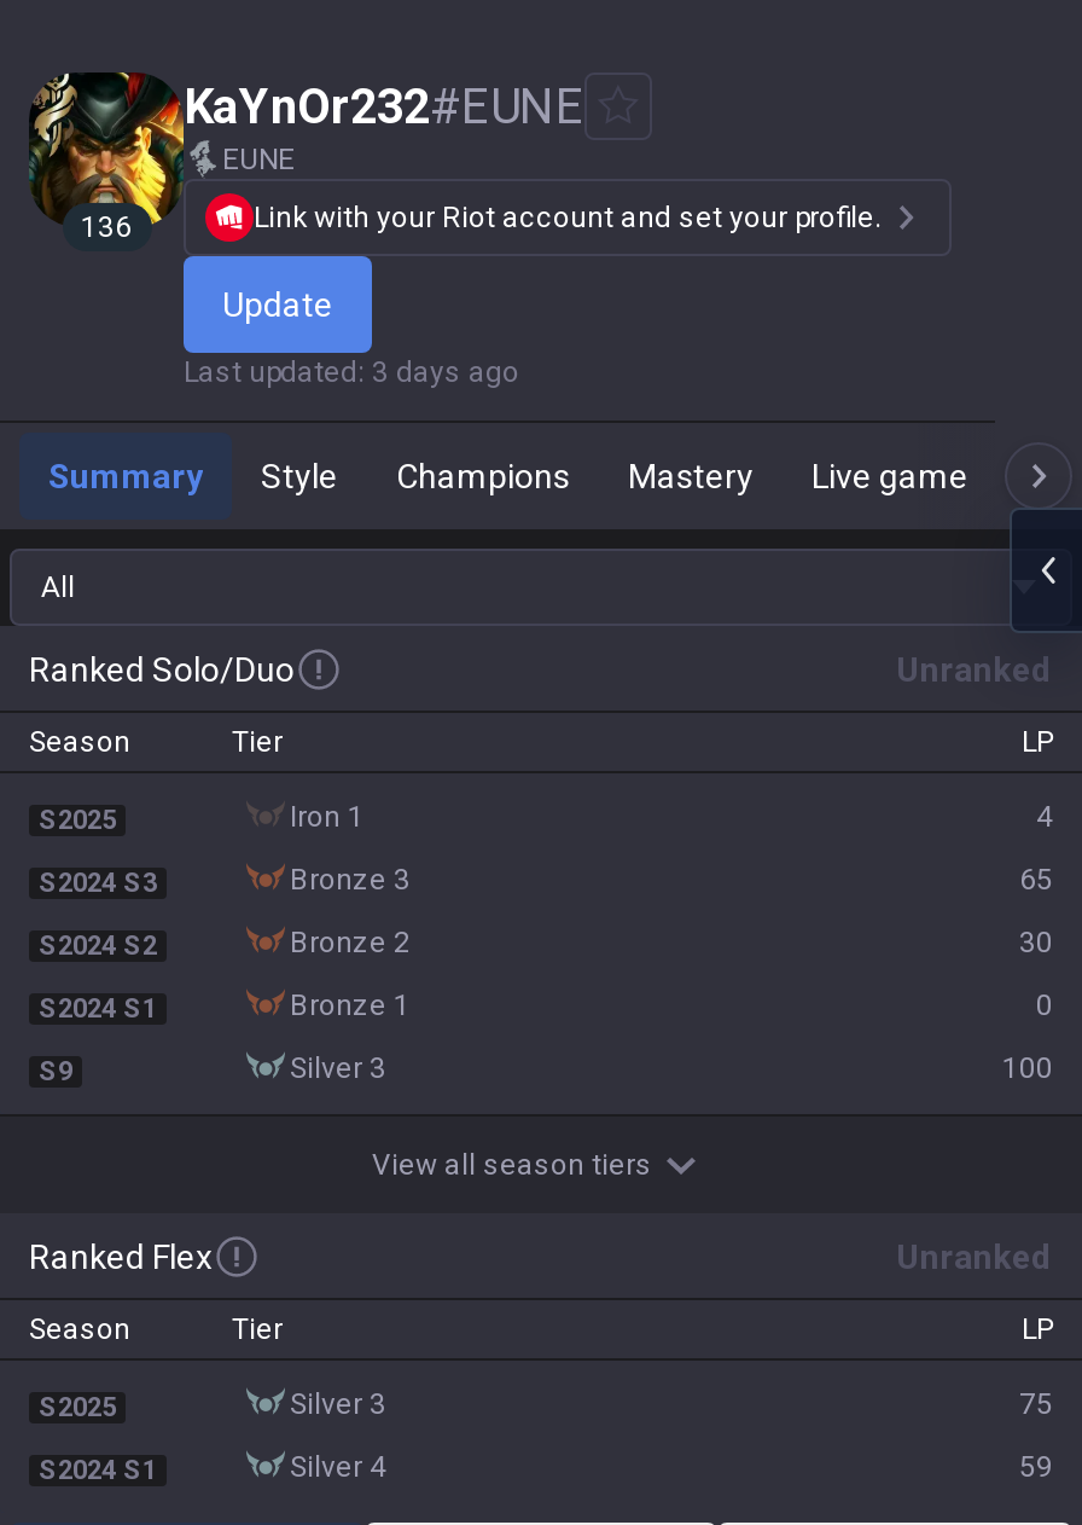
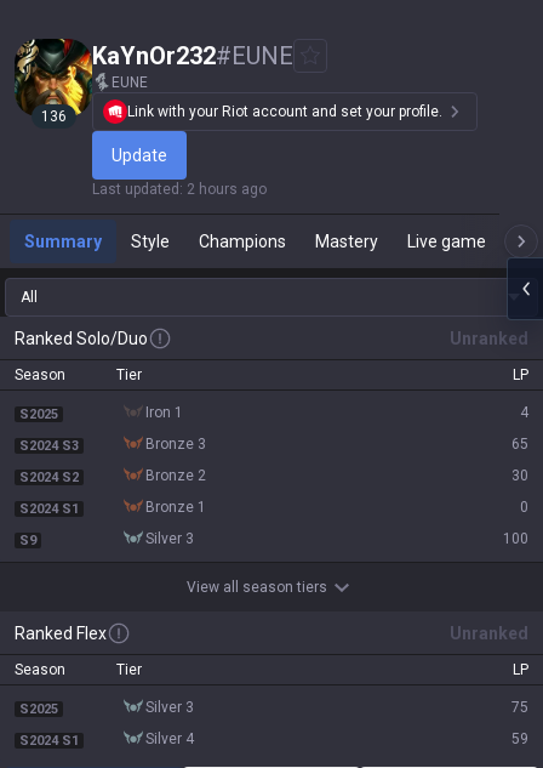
- Last updated: 3 days ago
+ Last updated: 2 hours ago
